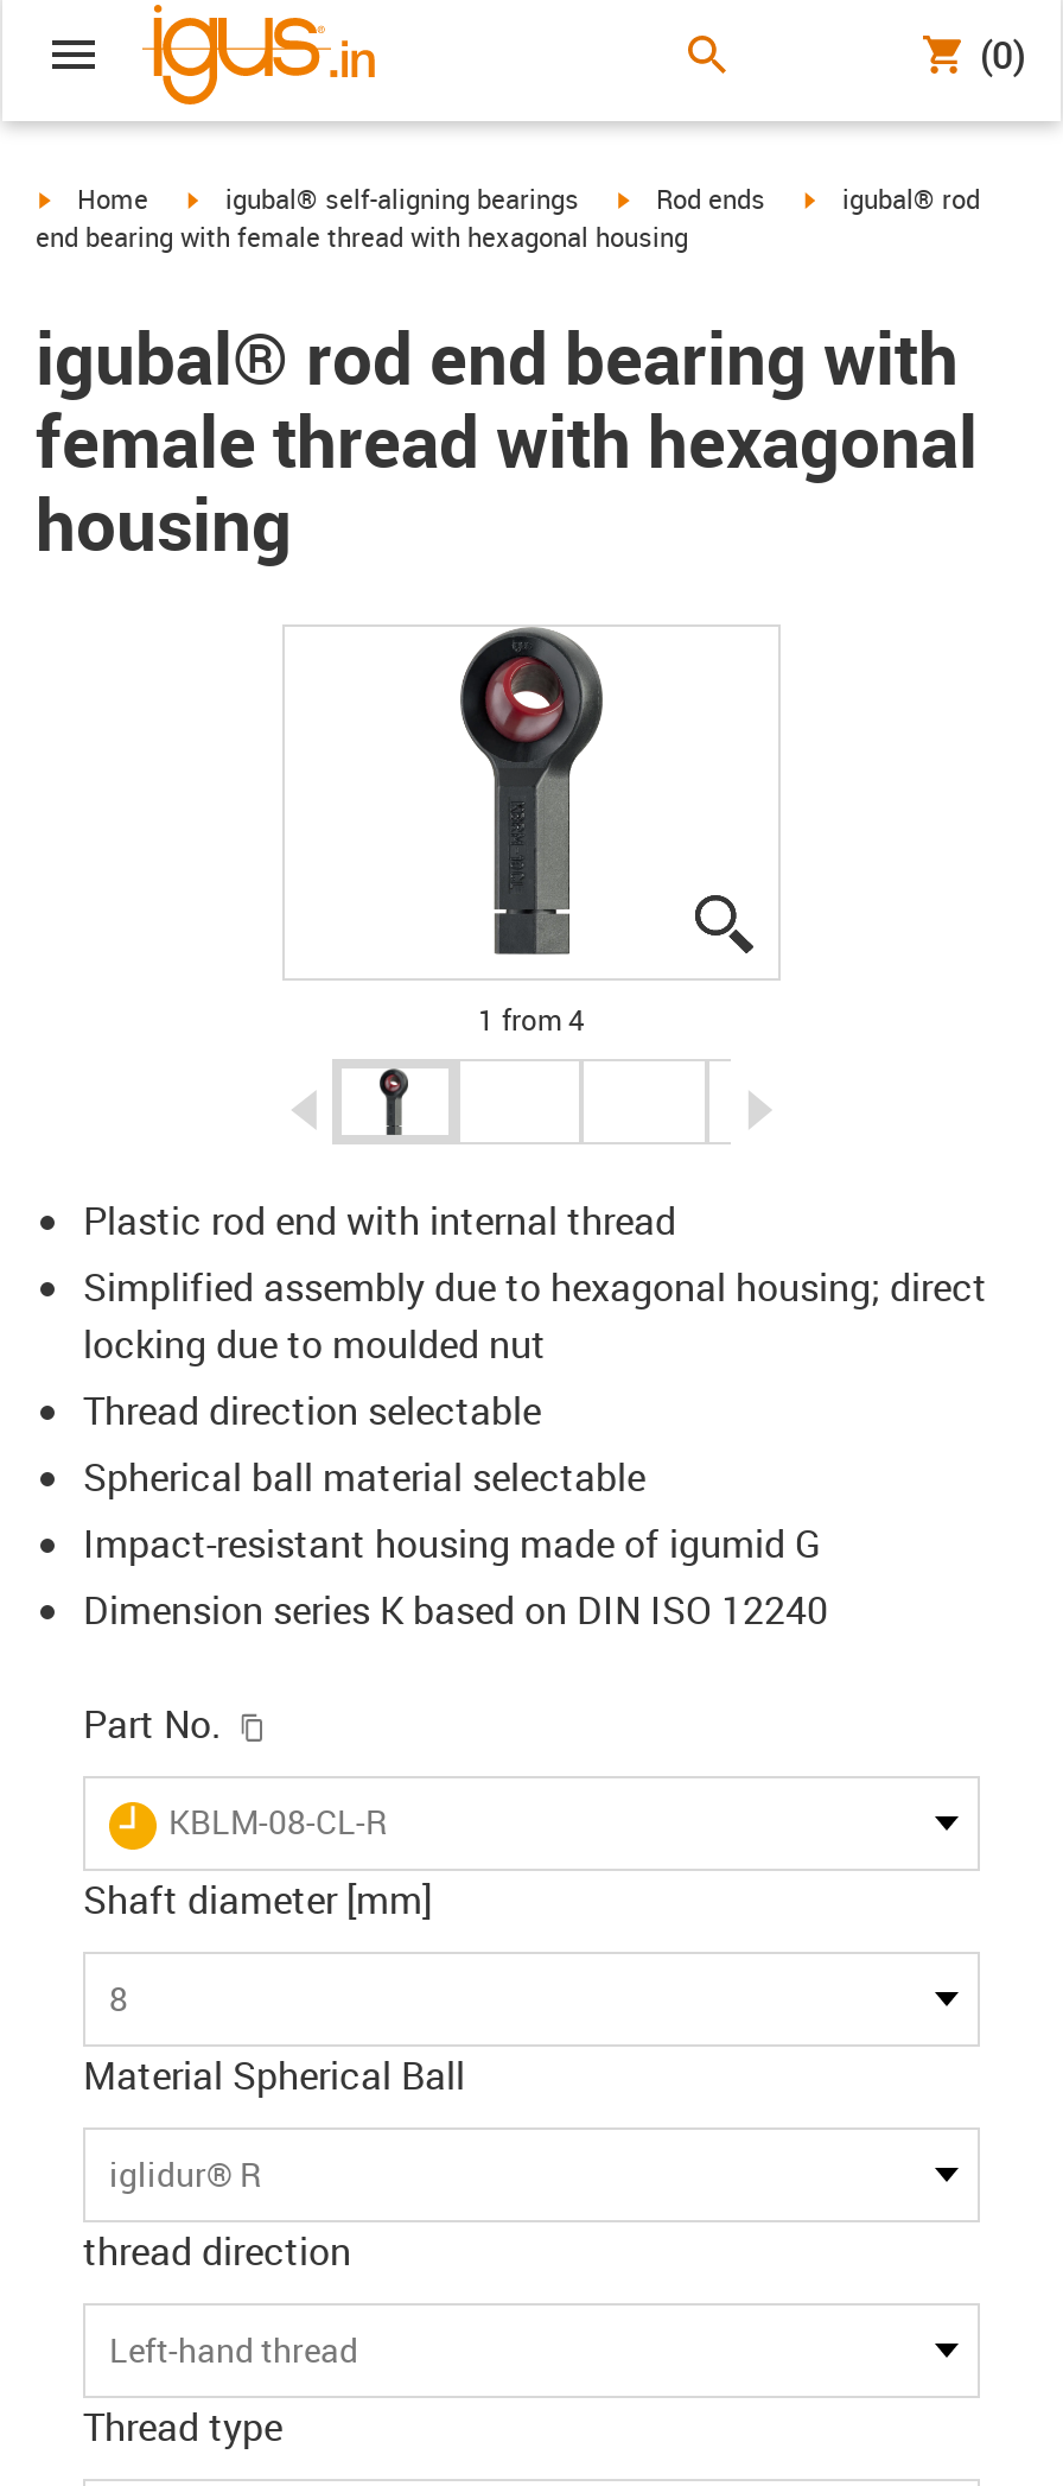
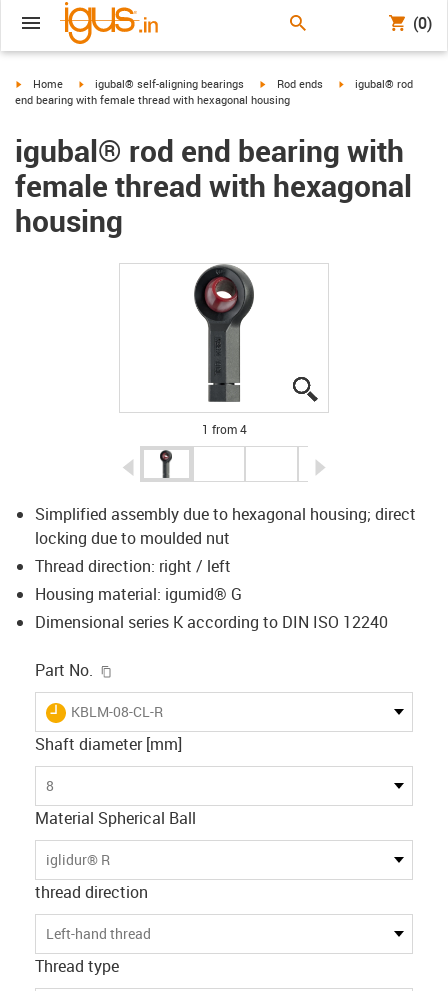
- Plastic rod end with internal thread

- Thread direction selectable
- Spherical ball material selectable
- Impact-resistant housing made of igumid G
- Dimension series K based on DIN ISO 12240
+ Thread direction: right / left
+ Housing material: igumid® G
+ Dimensional series K according to DIN ISO 12240
